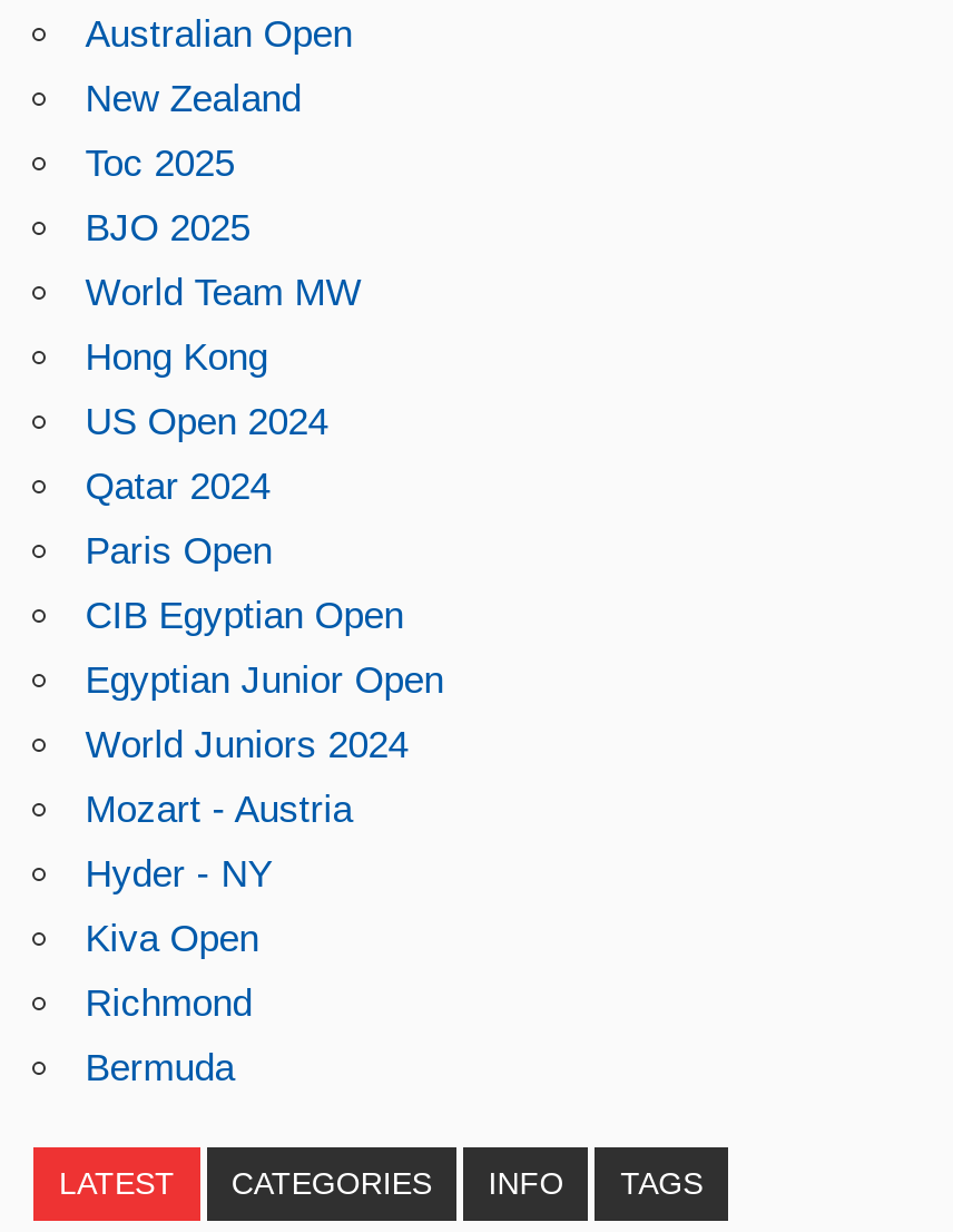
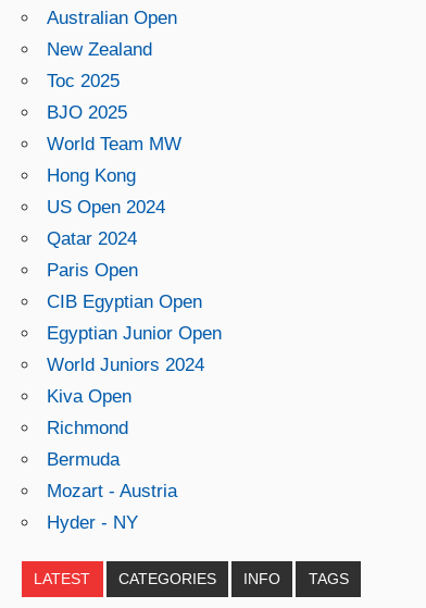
moved down: Mozart - Austria | Hyder - NY

moved up: Kiva Open | Richmond | Bermuda
